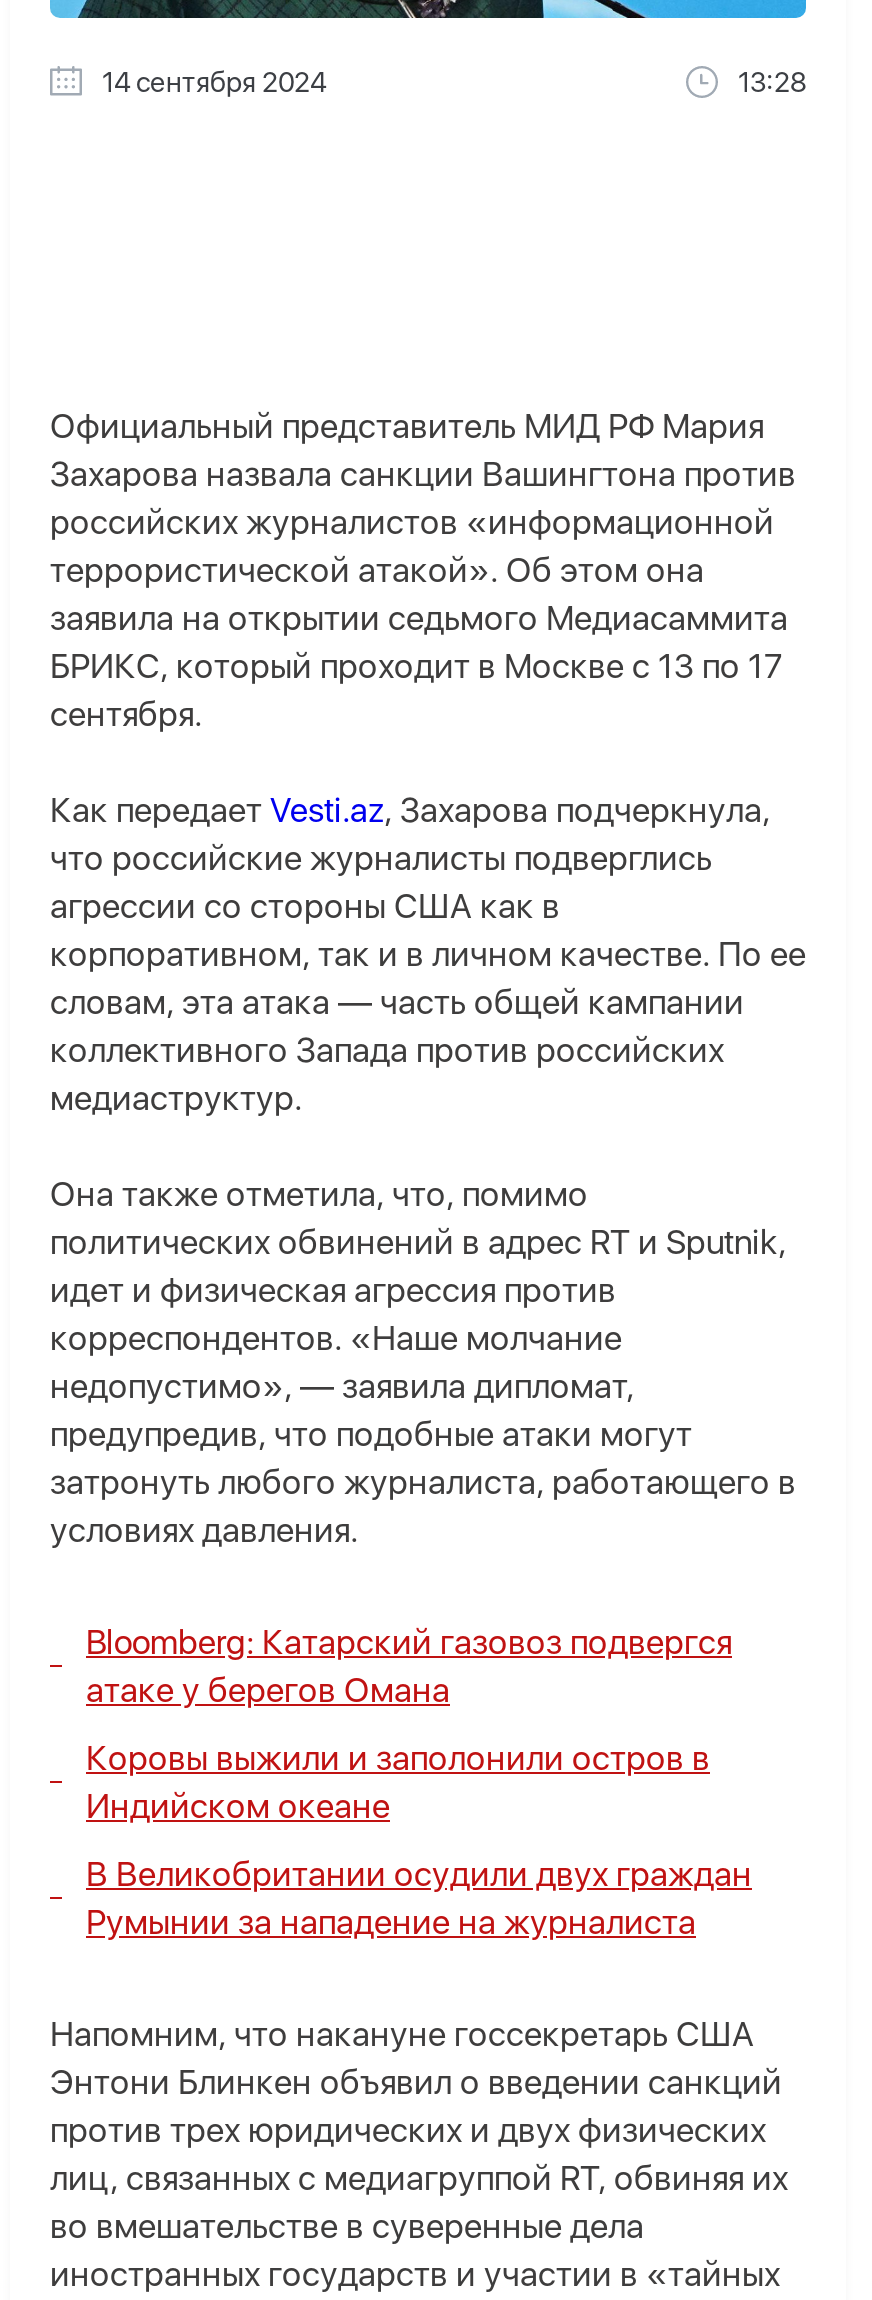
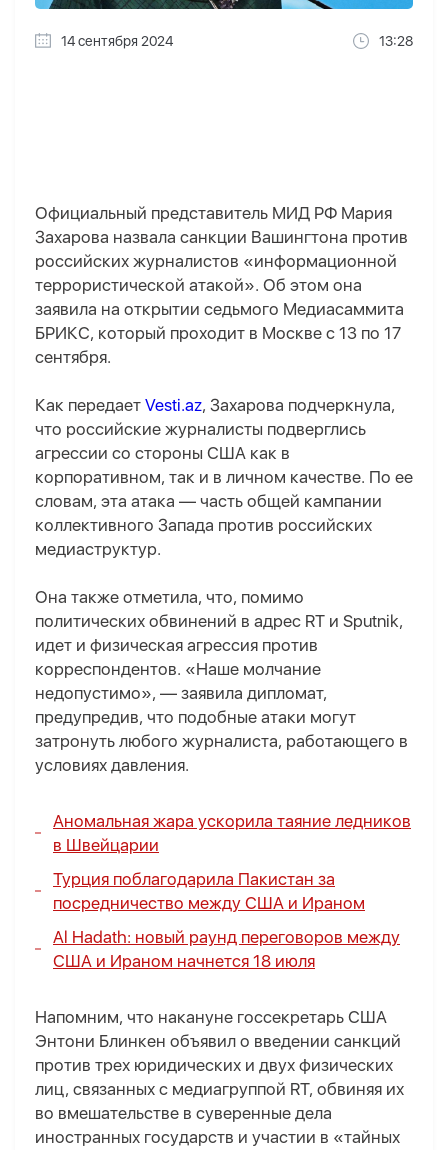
- Bloomberg: Катарский газовоз подвергся
- атаке у берегов Омана
+ Аномальная жара ускорила таяние ледников
+ в Швейцарии

- Коровы выжили и заполонили остров в
- Индийском океане
+ Турция поблагодарила Пакистан за
+ посредничество между США и Ираном

- В Великобритании осудили двух граждан
- Румынии за нападение на журналиста
+ Al Hadath: новый раунд переговоров между
+ США и Ираном начнется 18 июля
